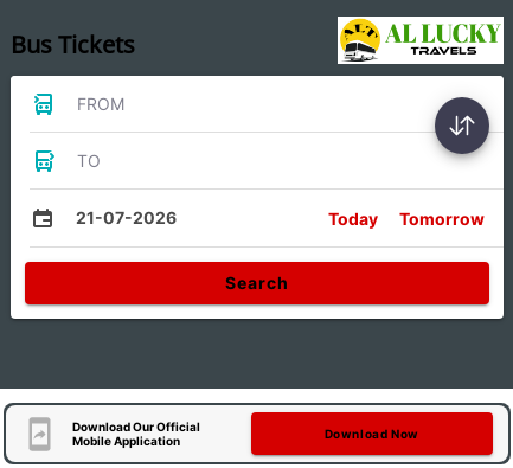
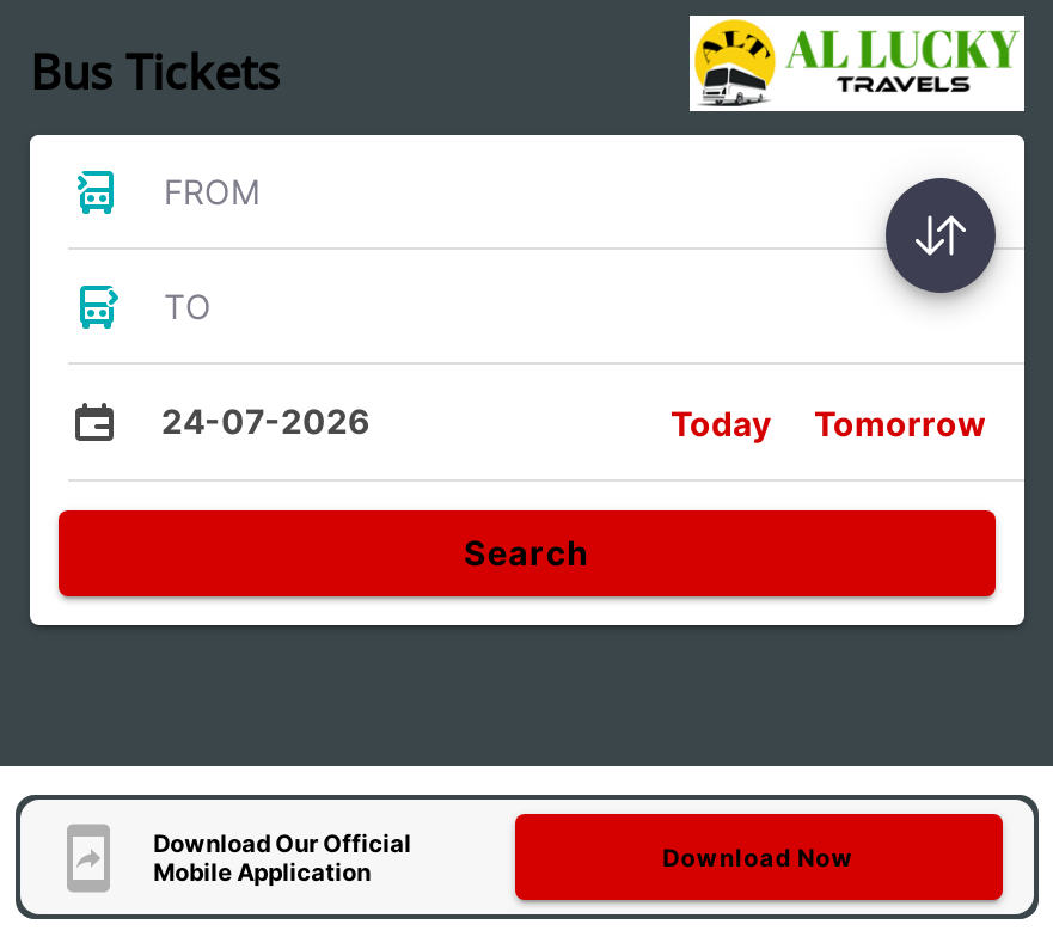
- 21-07-2026
+ 24-07-2026
